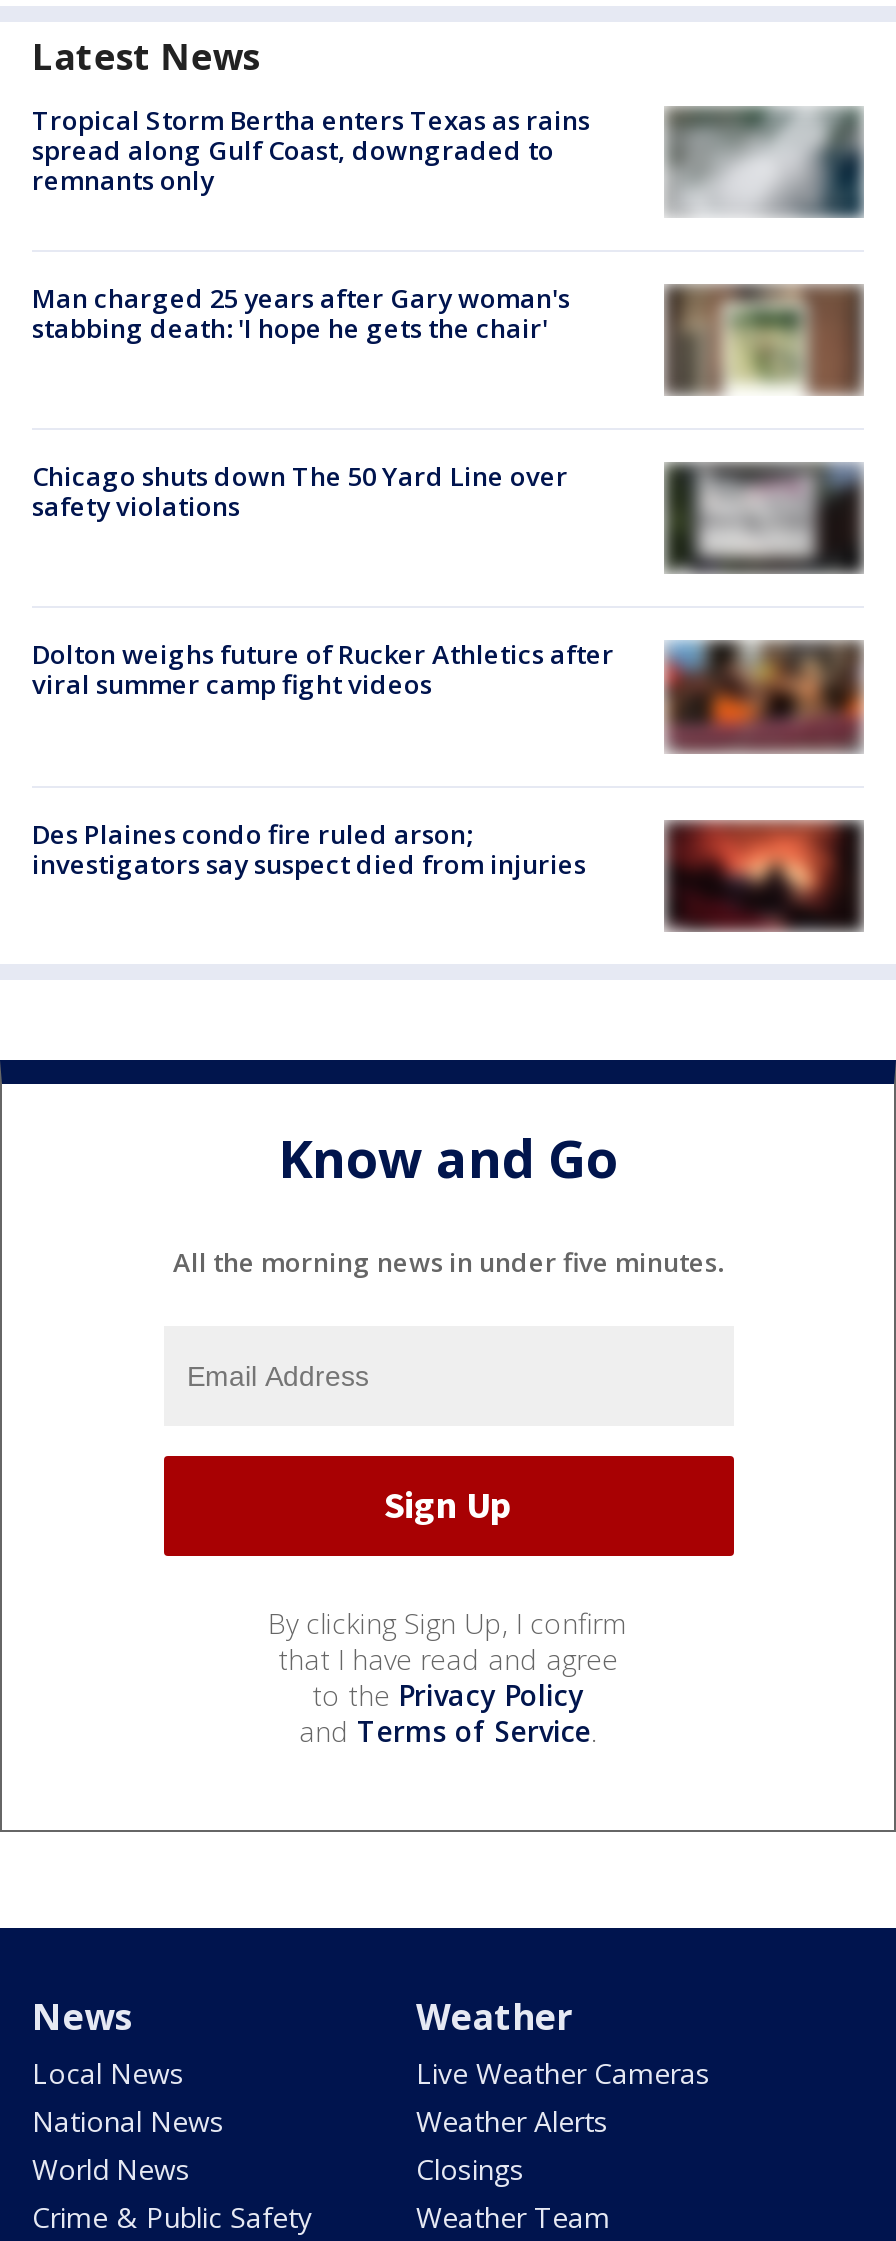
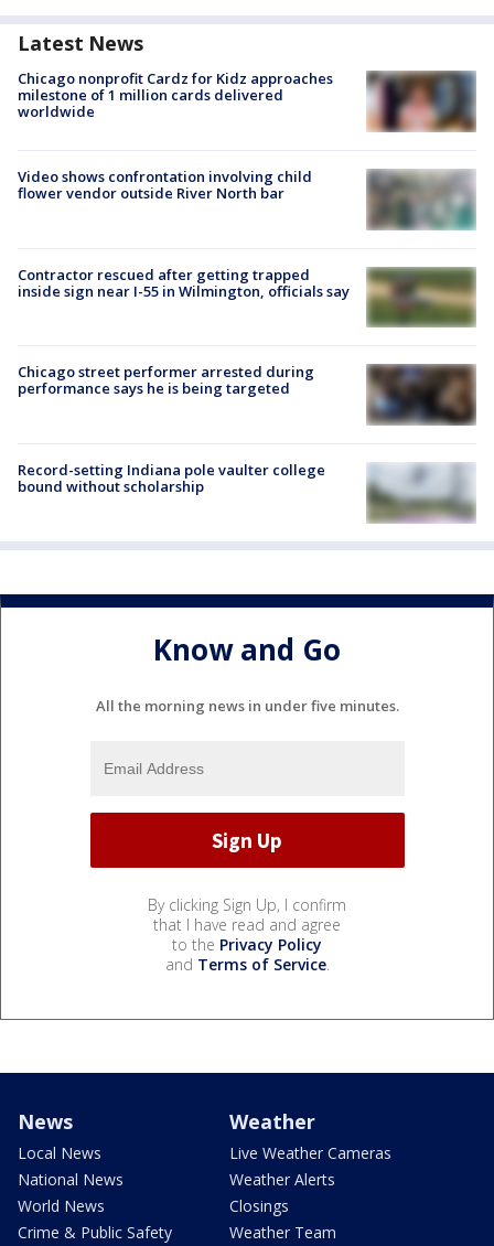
- [image]
- Tropical Storm Bertha enters Texas as rains
- spread along Gulf Coast, downgraded to
- remnants only
+ [image]
+ Chicago nonprofit Cardz for Kidz approaches
+ milestone of 1 million cards delivered
+ worldwide

- Man charged 25 years after Gary woman's
- stabbing death: 'I hope he gets the chair'
+ Video shows confrontation involving child
+ flower vendor outside River North bar

- [image]
+ [image]

- Chicago shuts down The 50 Yard Line over
- safety violations
+ Contractor rescued after getting trapped
+ inside sign near I-55 in Wilmington, officials say

- [image]
+ [image]

- Dolton weighs future of Rucker Athletics after
- viral summer camp fight videos
+ Chicago street performer arrested during
+ performance says he is being targeted

- [image]
+ [image]

- [image]
- Des Plaines condo fire ruled arson;
- investigators say suspect died from injuries
+ [image]
+ Record-setting Indiana pole vaulter college
+ bound without scholarship
